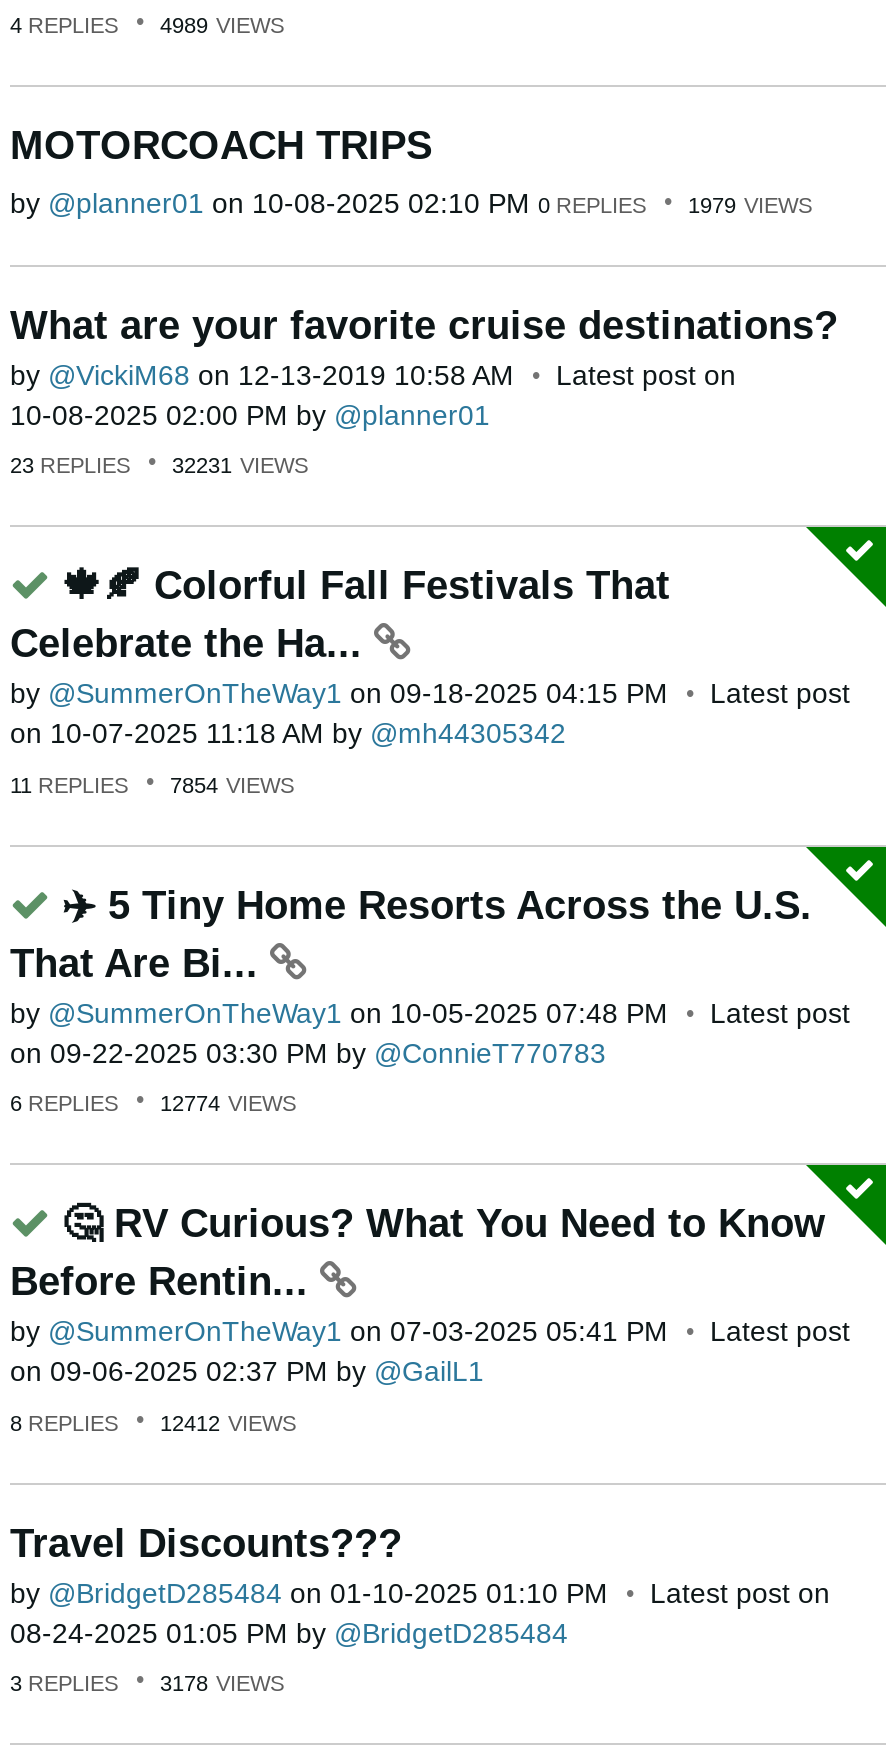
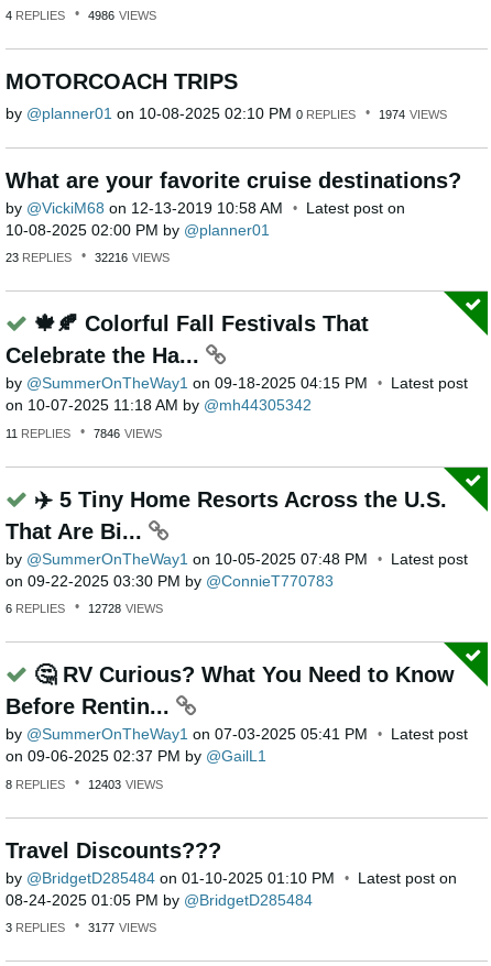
- 4 REPLIES 4989 VIEWS
+ 4 REPLIES 4986 VIEWS

- by planner01 on 10-08-2025 02:10 PM 0 REPLIES 1979 VIEWS
+ by planner01 on 10-08-2025 02:10 PM 0 REPLIES 1974 VIEWS

- 23 REPLIES 32231 VIEWS
+ 23 REPLIES 32216 VIEWS

- 11 REPLIES 7854 VIEWS
+ 11 REPLIES 7846 VIEWS

- 6 REPLIES 12774 VIEWS
+ 6 REPLIES 12728 VIEWS

- 8 REPLIES 12412 VIEWS
+ 8 REPLIES 12403 VIEWS

- 3 REPLIES 3178 VIEWS
+ 3 REPLIES 3177 VIEWS
